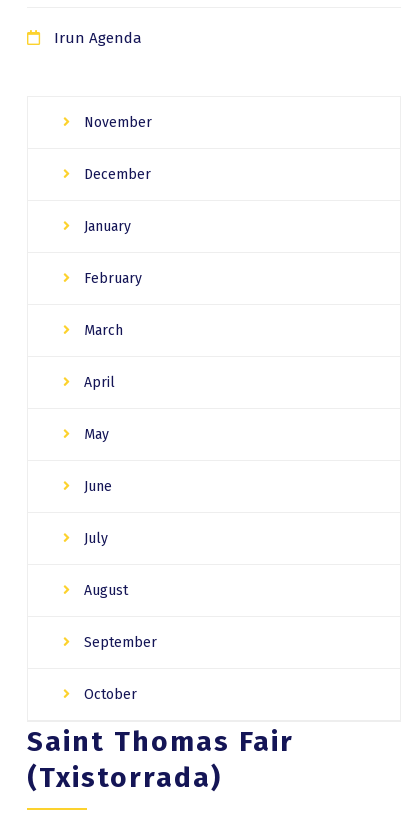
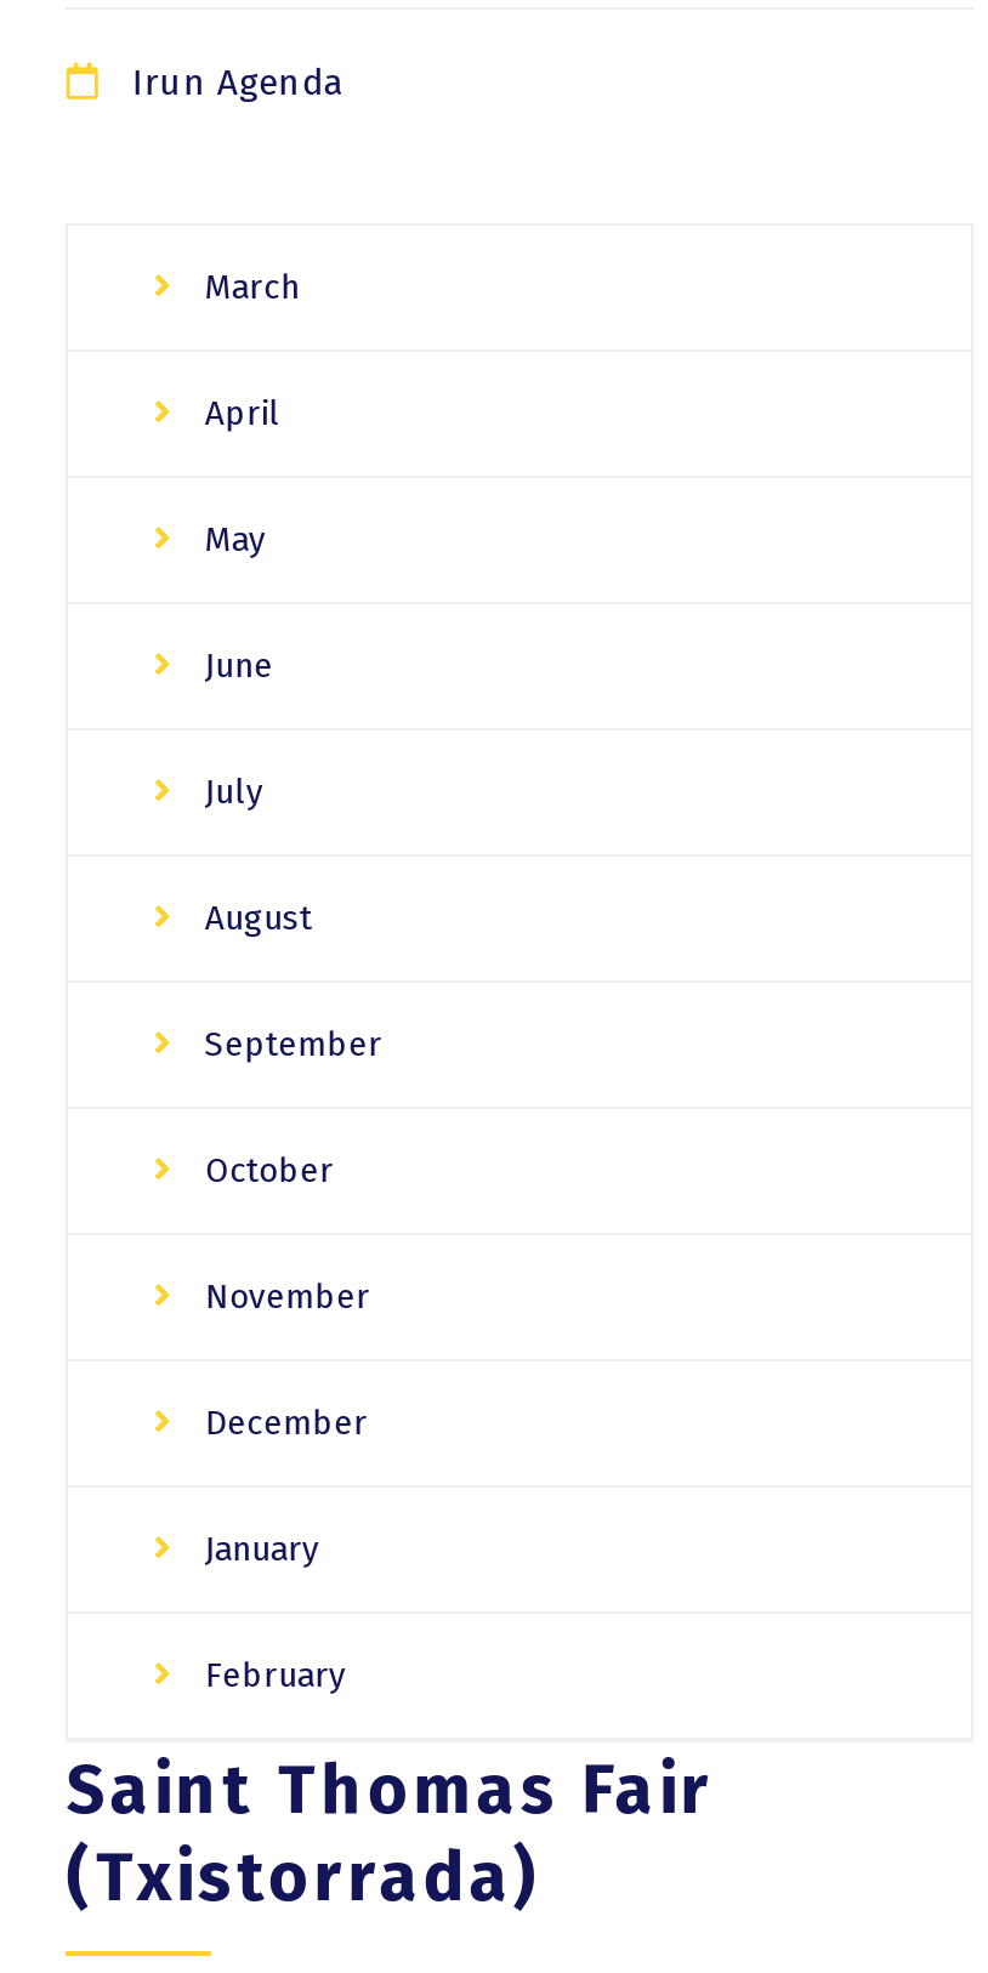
moved down: November | December | January | February

moved up: March | April | May | June | July | August | September | October
